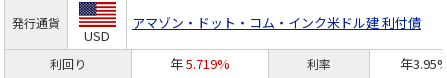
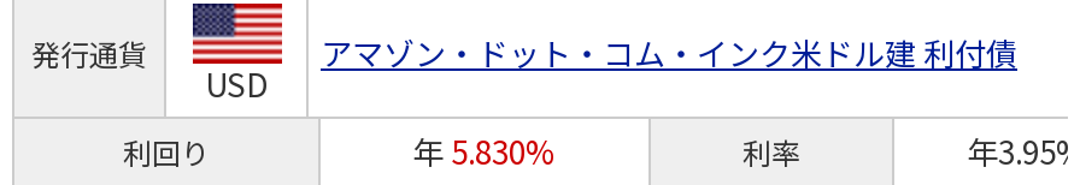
- 年5.719%
+ 年5.830%
